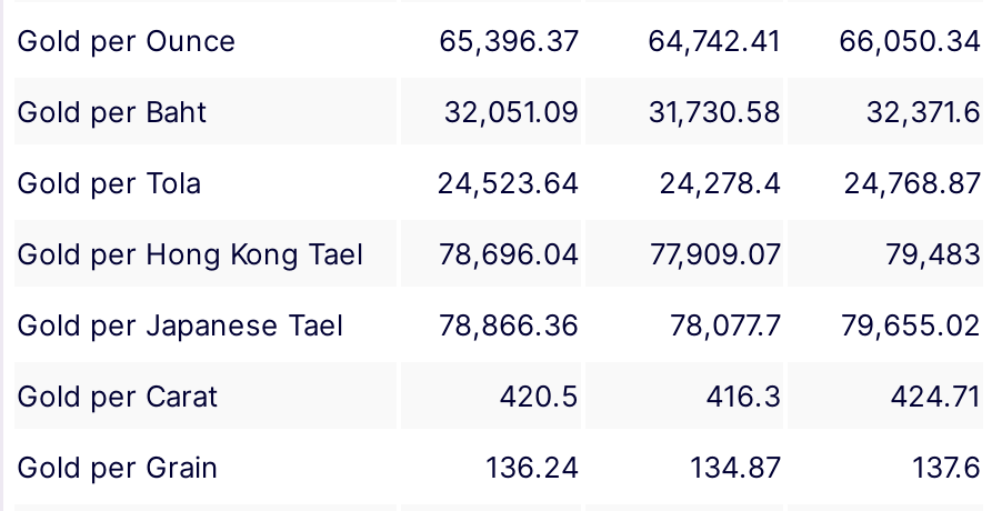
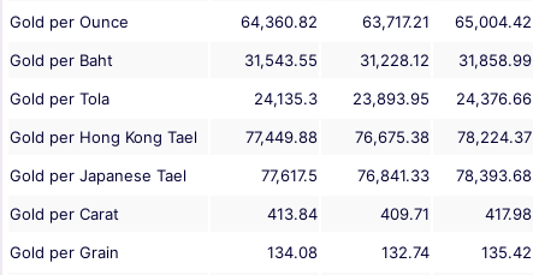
- 65,396.37
+ 64,360.82

- 64,742.41
+ 63,717.21

- 66,050.34
+ 65,004.42

- 32,051.09
+ 31,543.55

- 31,730.58
+ 31,228.12

- 32,371.6
+ 31,858.99

- 24,523.64
+ 24,135.3

- 24,278.4
+ 23,893.95

- 24,768.87
+ 24,376.66

- 78,696.04
+ 77,449.88

- 77,909.07
+ 76,675.38

- 79,483
+ 78,224.37

- 78,866.36
+ 77,617.5

- 78,077.7
+ 76,841.33

- 79,655.02
+ 78,393.68

- 420.5
+ 413.84

- 416.3
+ 409.71

- 424.71
+ 417.98

- 136.24
+ 134.08

- 134.87
+ 132.74

- 137.6
+ 135.42
